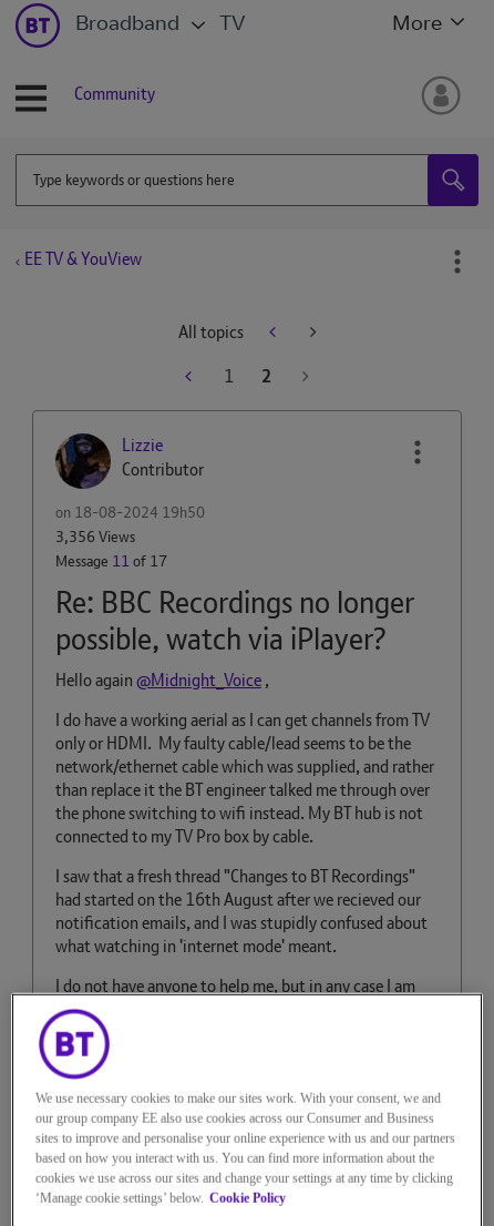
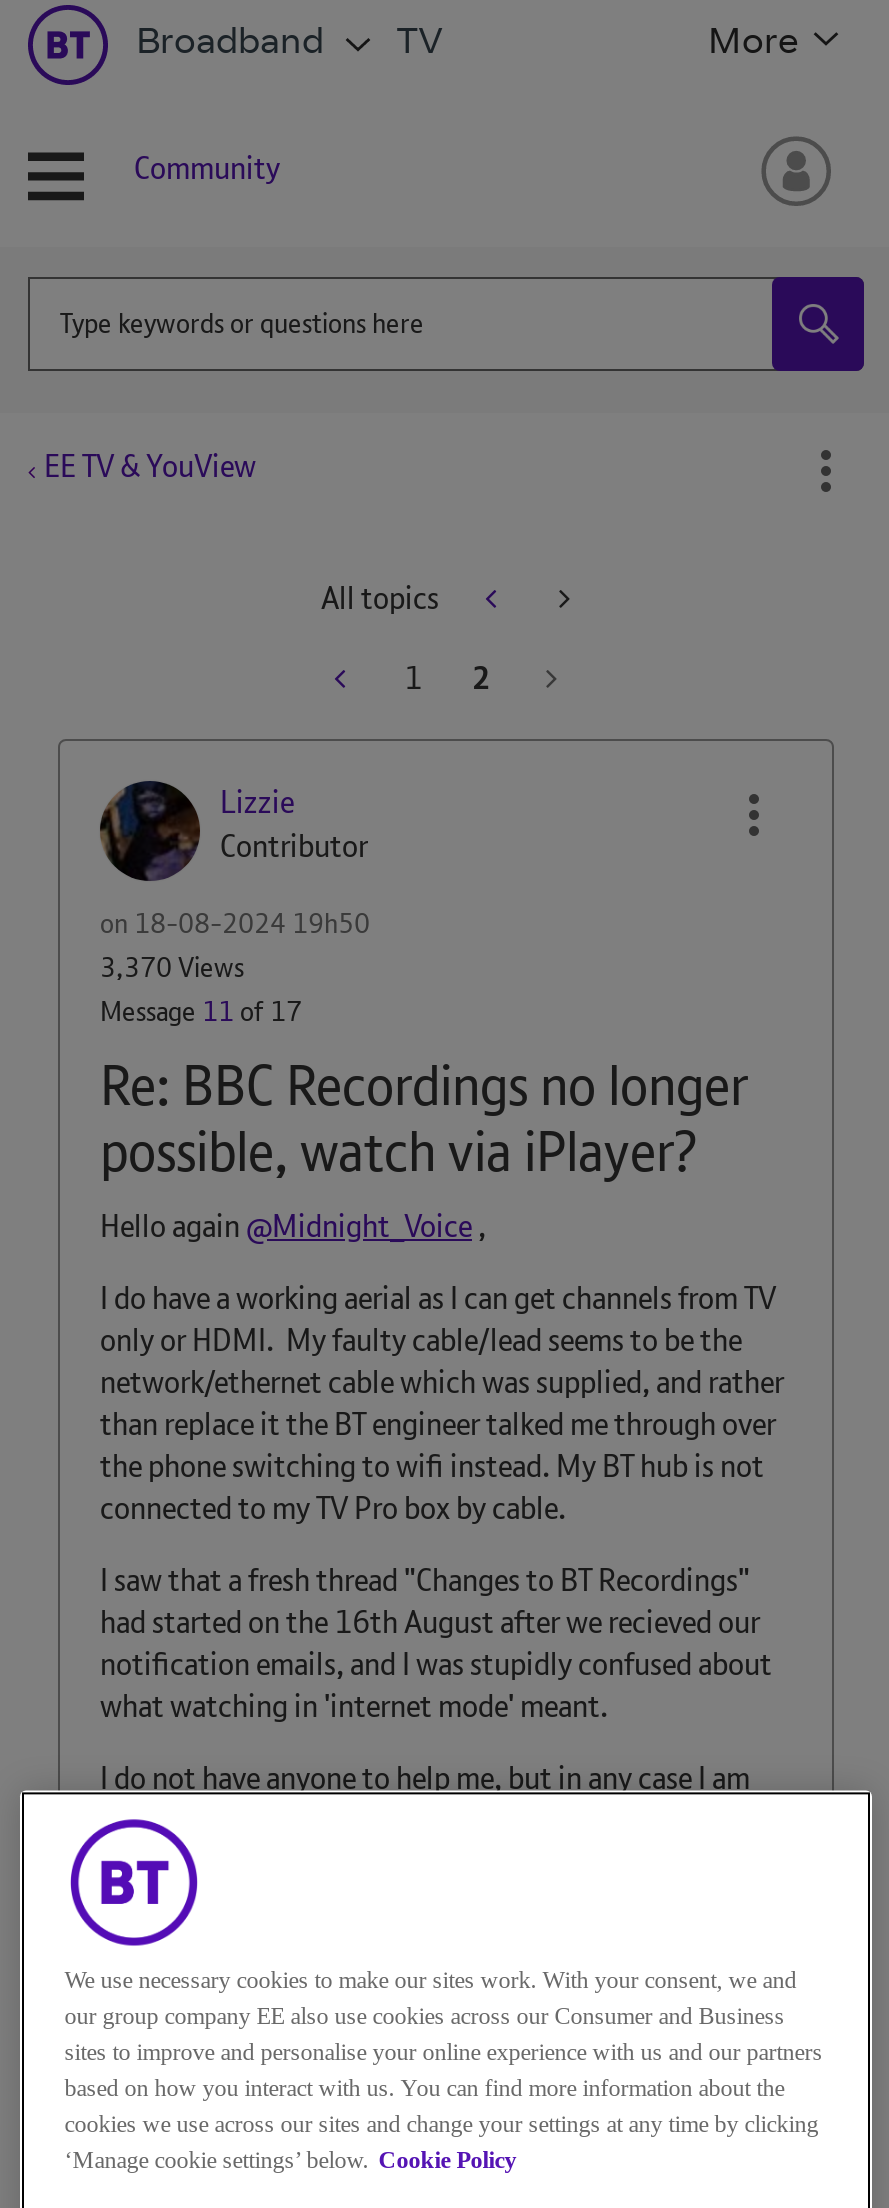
- 3,356 Views
+ 3,370 Views
